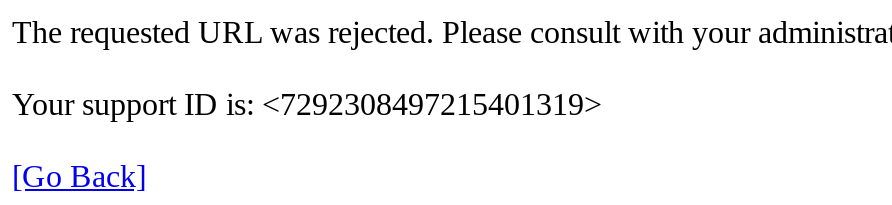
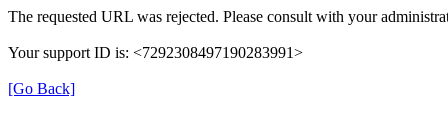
- Your support ID is: <7292308497215401319>
+ Your support ID is: <7292308497190283991>
